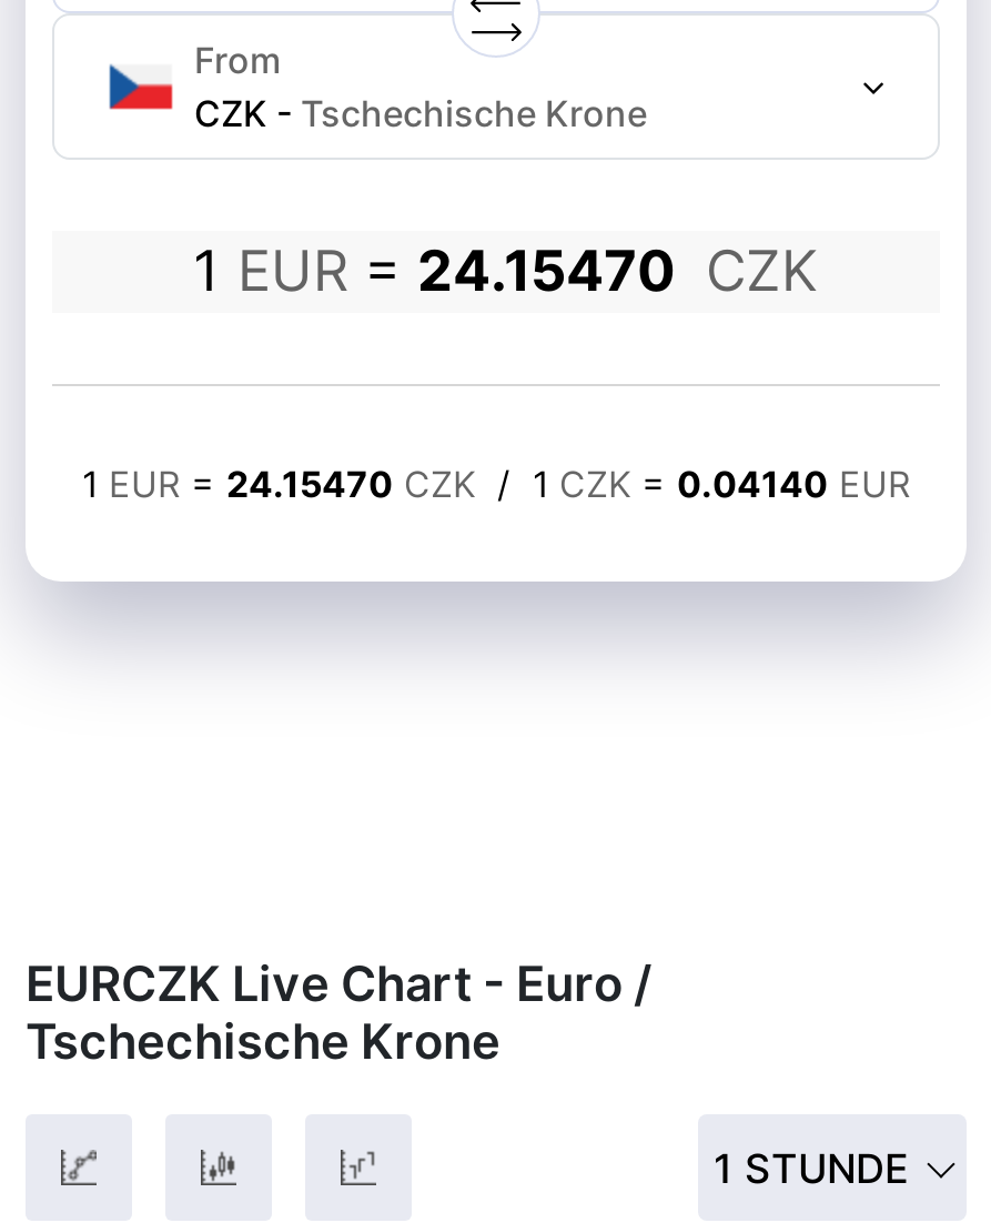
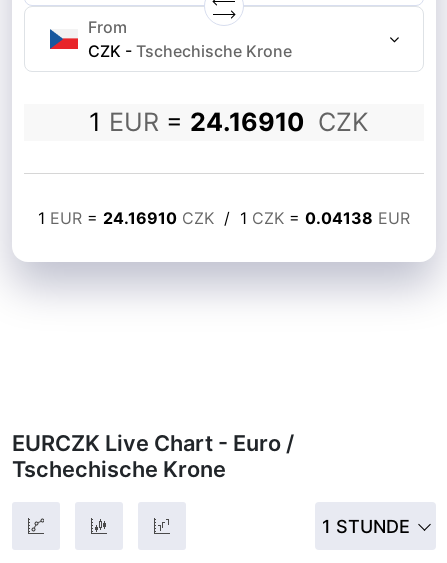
- 1 EUR = 24.15470 CZK
+ 1 EUR = 24.16910 CZK

- 1 EUR = 24.15470 CZK / 1 CZK = 0.04140 EUR
+ 1 EUR = 24.16910 CZK / 1 CZK = 0.04138 EUR
